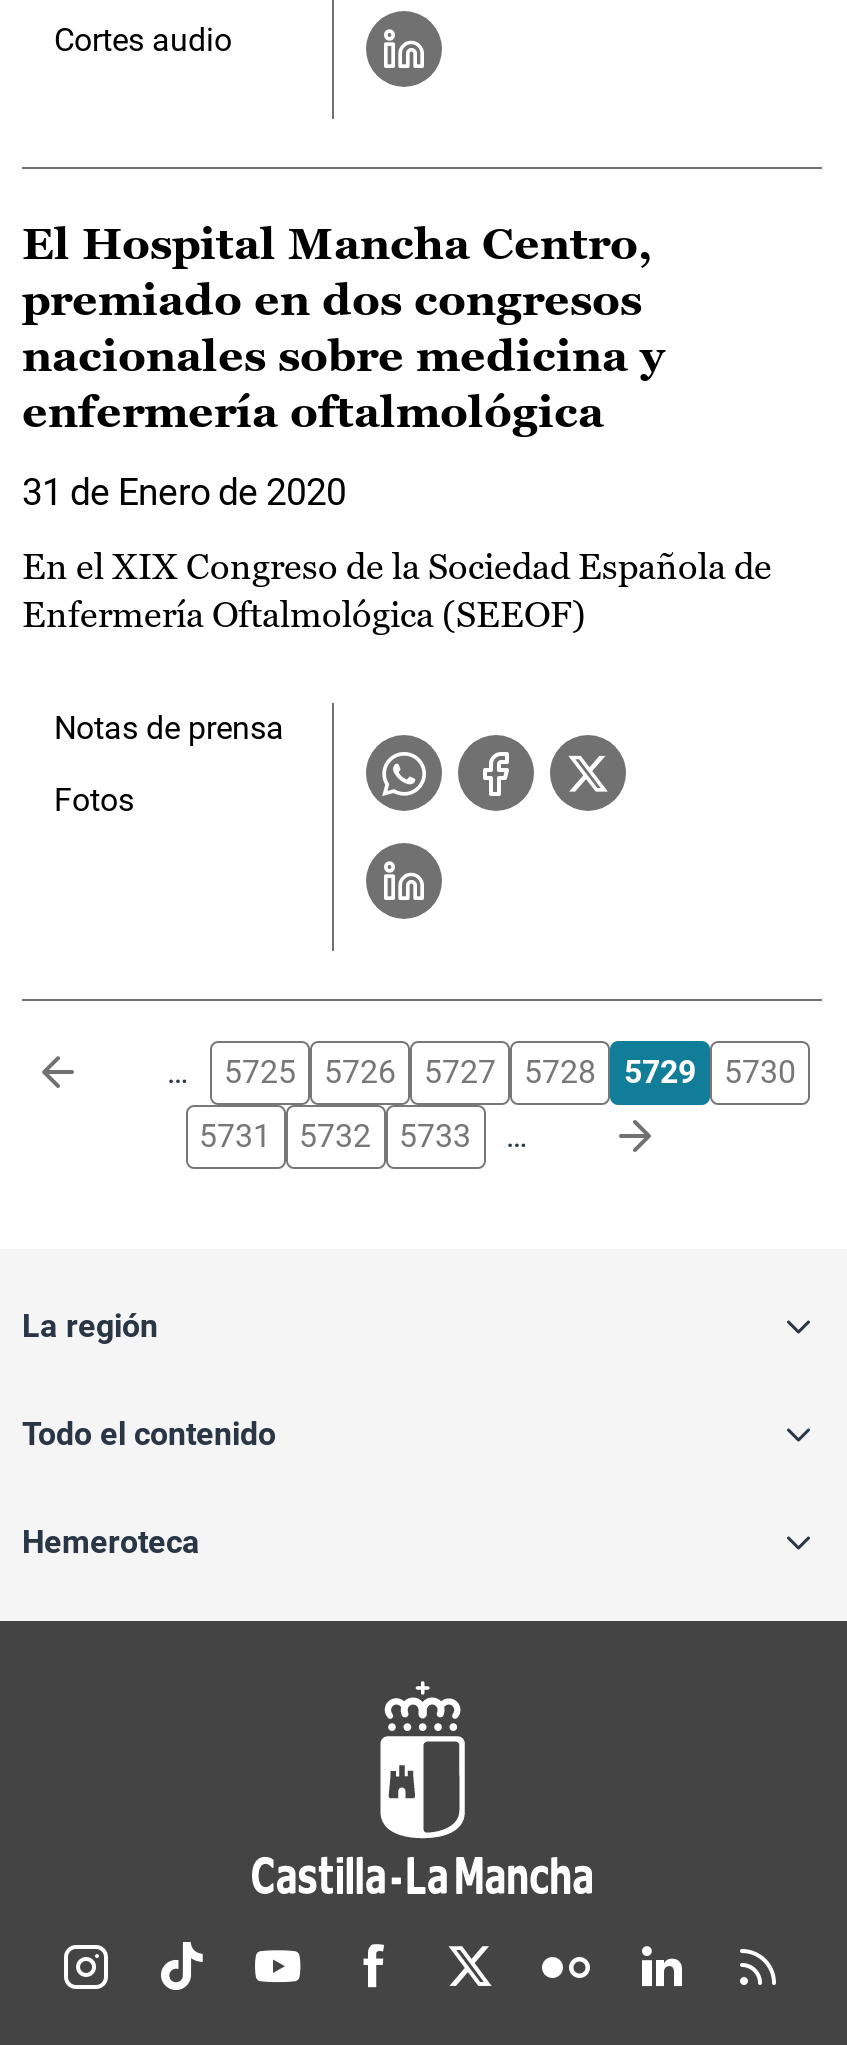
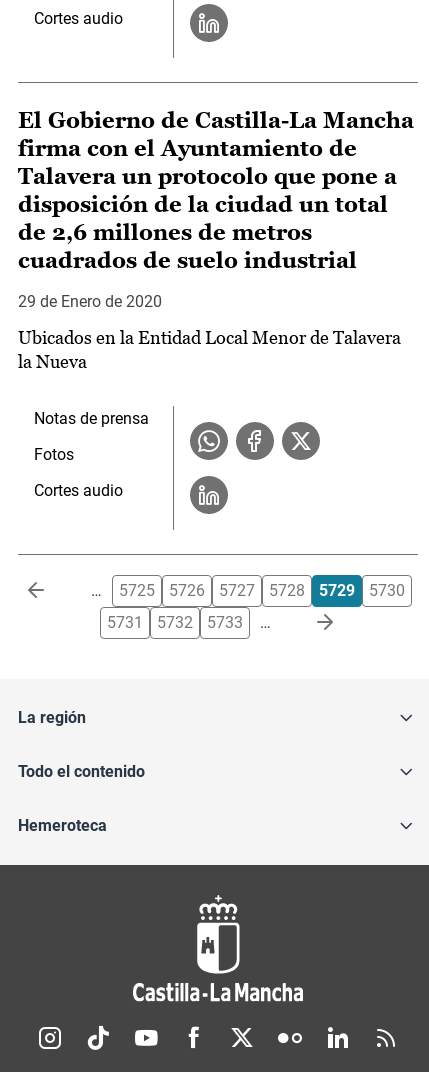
- El Hospital Mancha Centro,
- premiado en dos congresos
- nacionales sobre medicina y
- enfermería oftalmológica
+ El Gobierno de Castilla-La Mancha
+ firma con el Ayuntamiento de
+ Talavera un protocolo que pone a
+ disposición de la ciudad un total
+ de 2,6 millones de metros
+ cuadrados de suelo industrial

- 31 de Enero de 2020
+ 29 de Enero de 2020

- En el XIX Congreso de la Sociedad Española de
- Enfermería Oftalmológica (SEEOF)
+ Ubicados en la Entidad Local Menor de Talavera
+ la Nueva

+ Cortes audio
